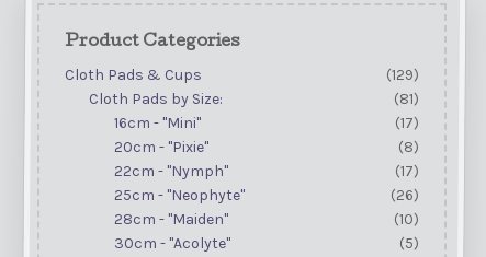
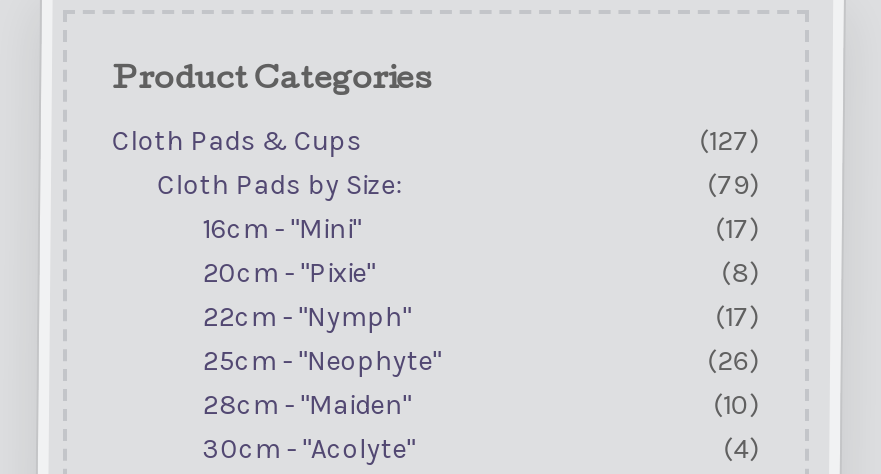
- (129)
+ (127)

- (81)
+ (79)

- (5)
+ (4)
